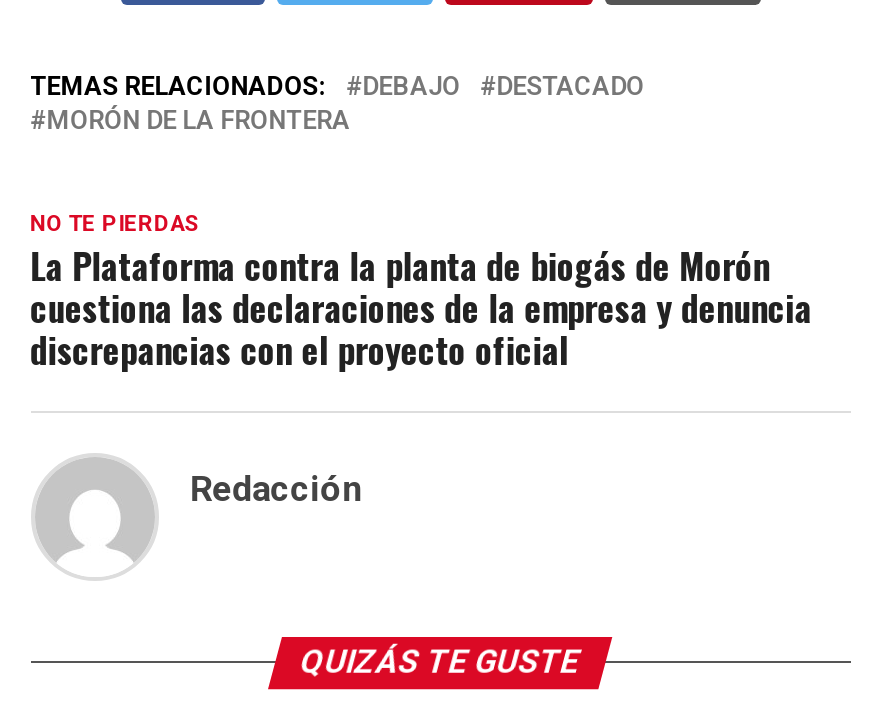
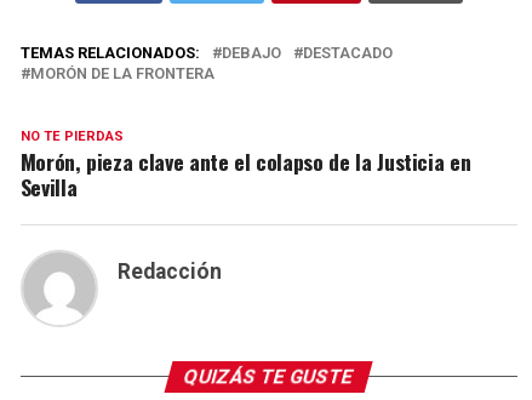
- La Plataforma contra la planta de biogás de Morón
- cuestiona las declaraciones de la empresa y denuncia
- discrepancias con el proyecto oficial
+ Morón, pieza clave ante el colapso de la Justicia en
+ Sevilla
